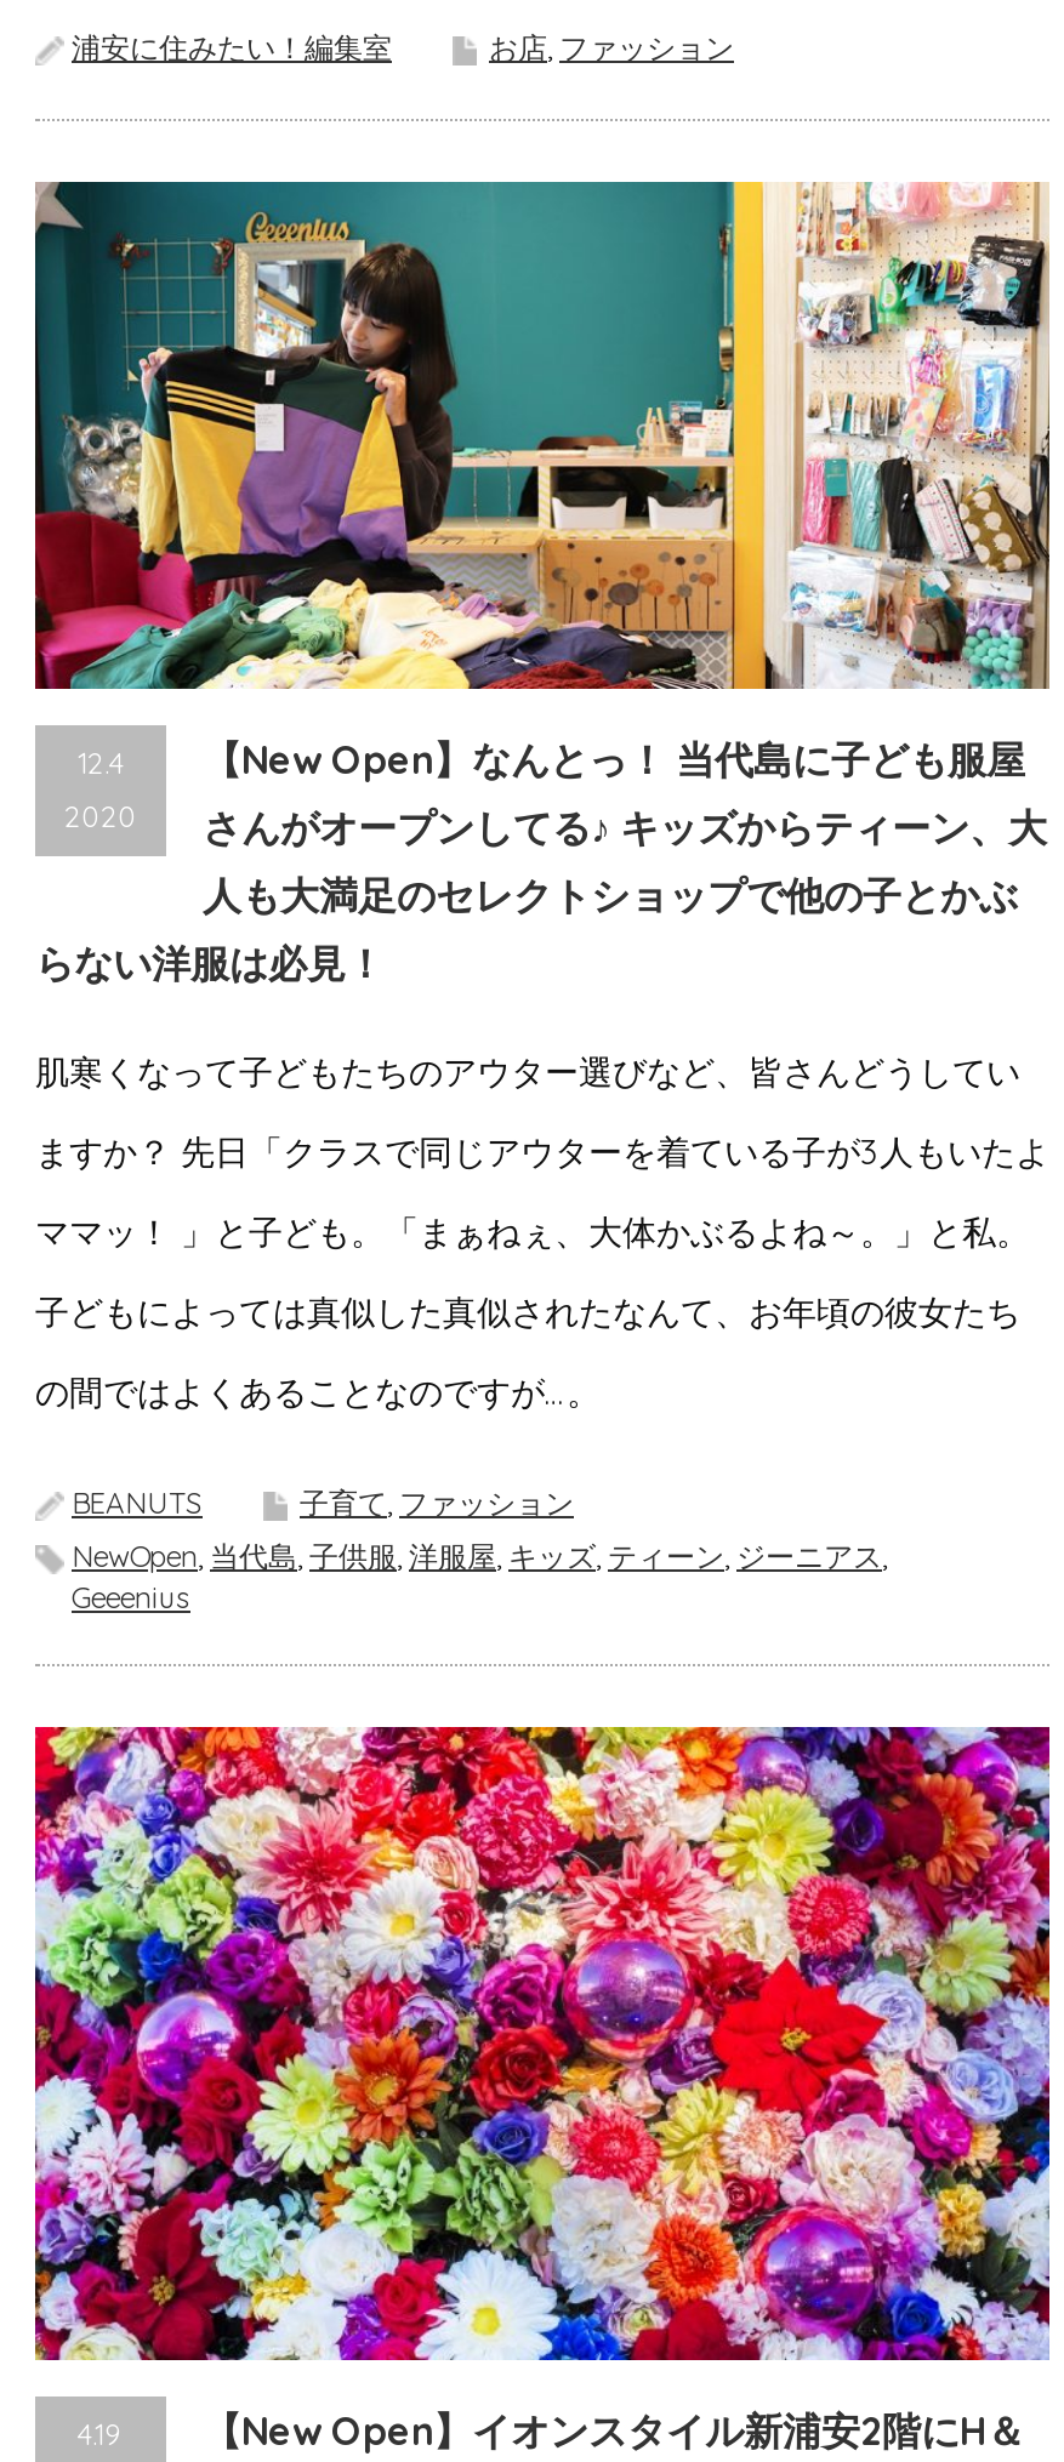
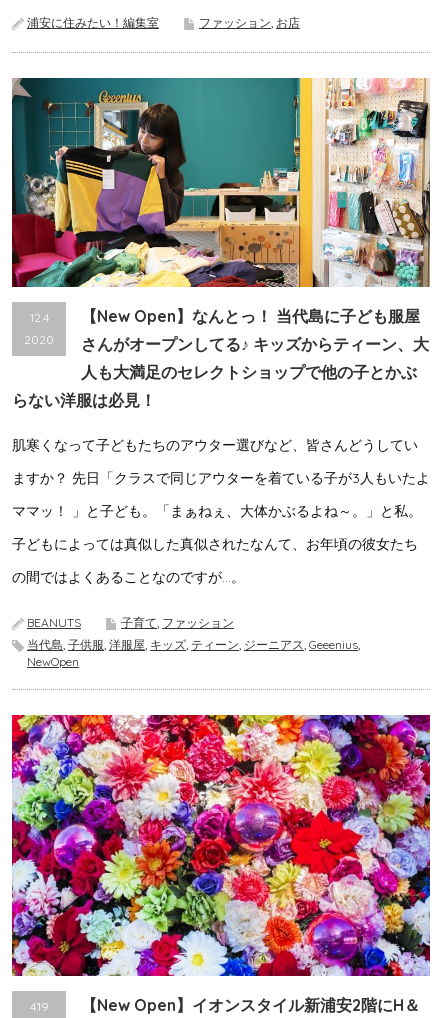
- お店,ファッション
+ ファッション,お店

- NewOpen,当代島,子供服,洋服屋,キッズ,ティーン,ジーニアス
- Geeenius
+ 当代島,子供服,洋服屋,キッズ,ティーン,ジーニアス, Geeenius
+ NewOpen
